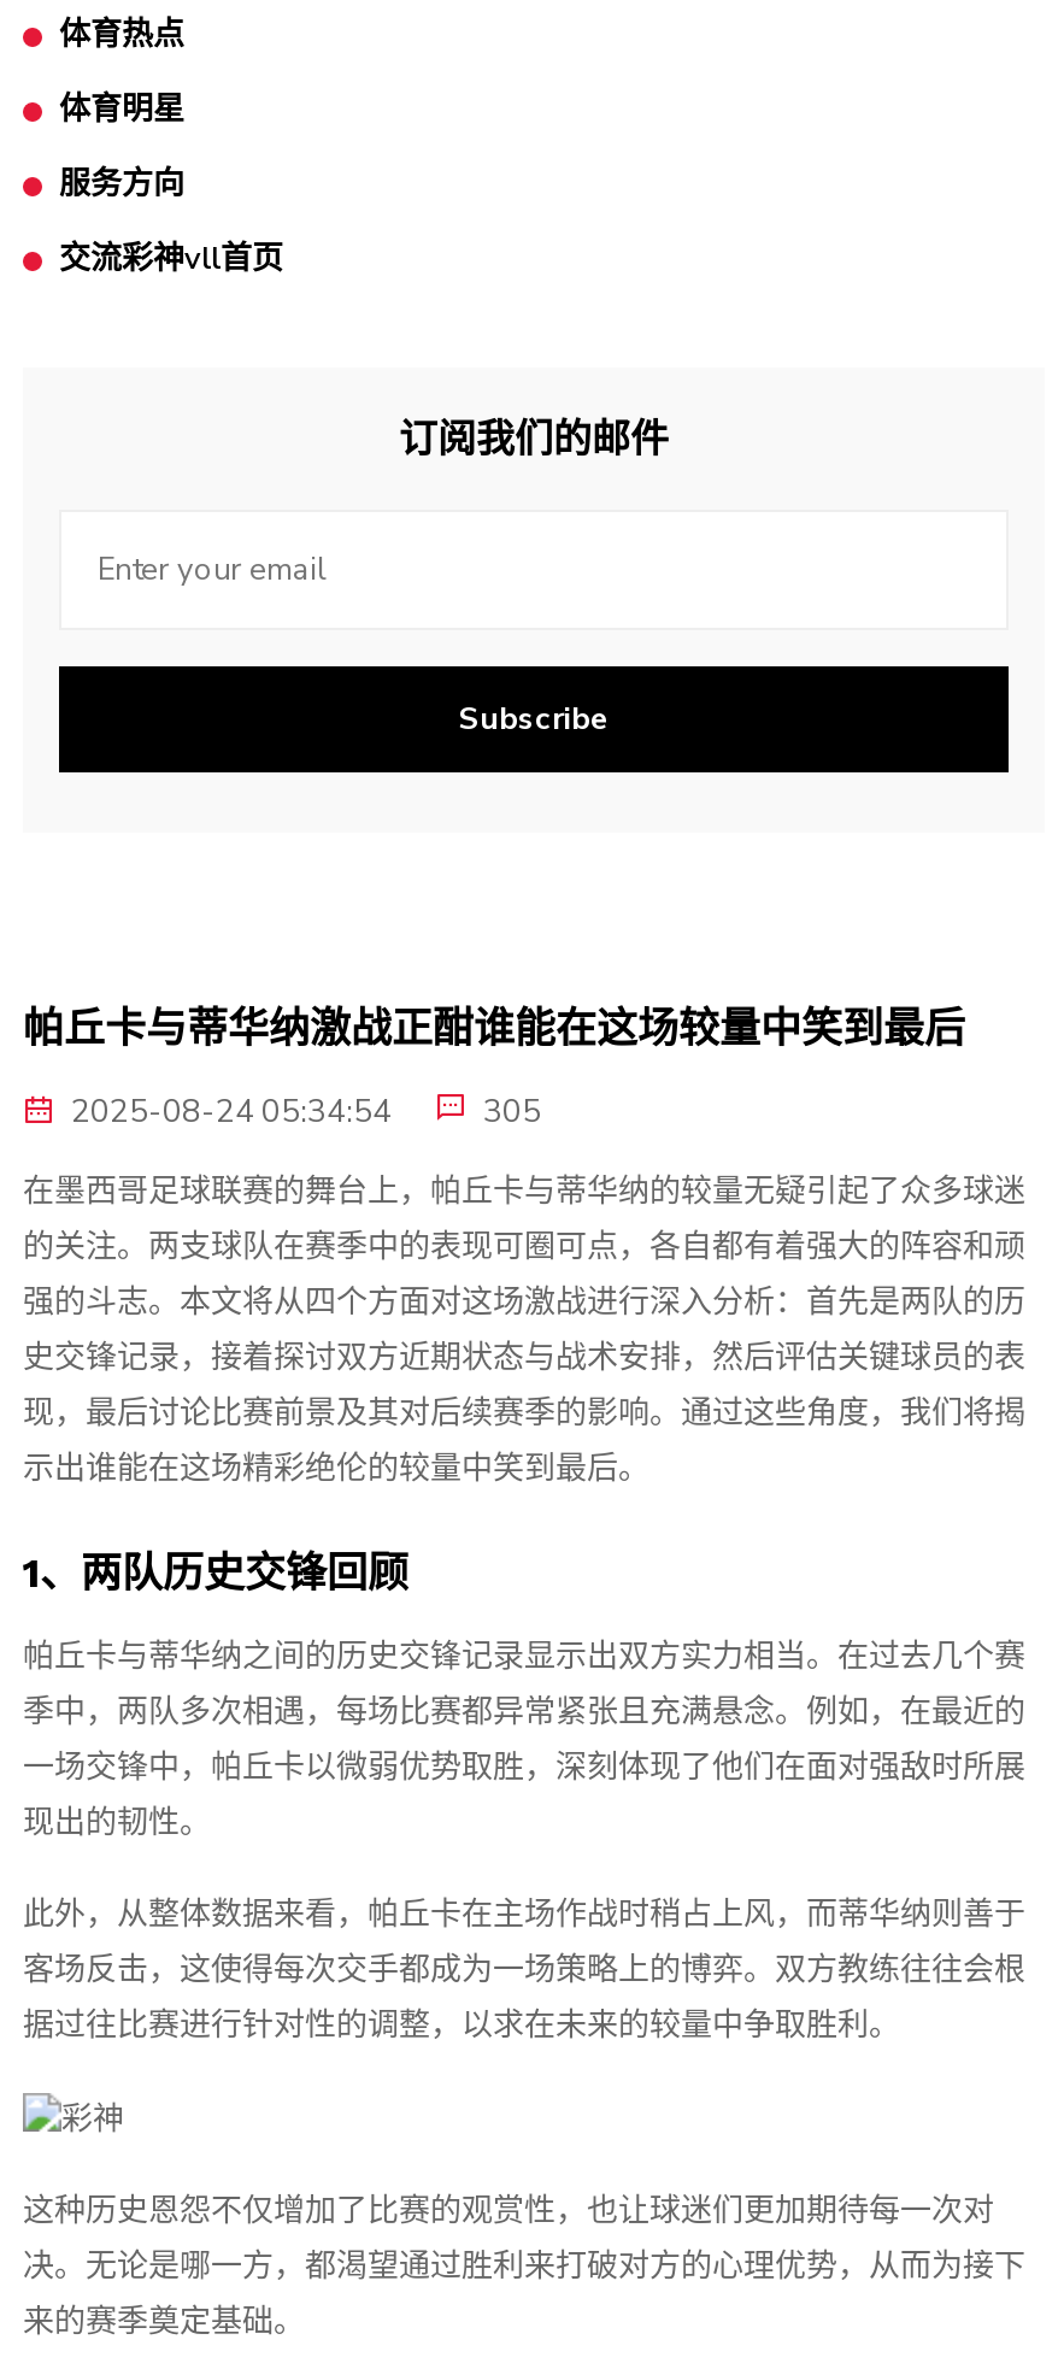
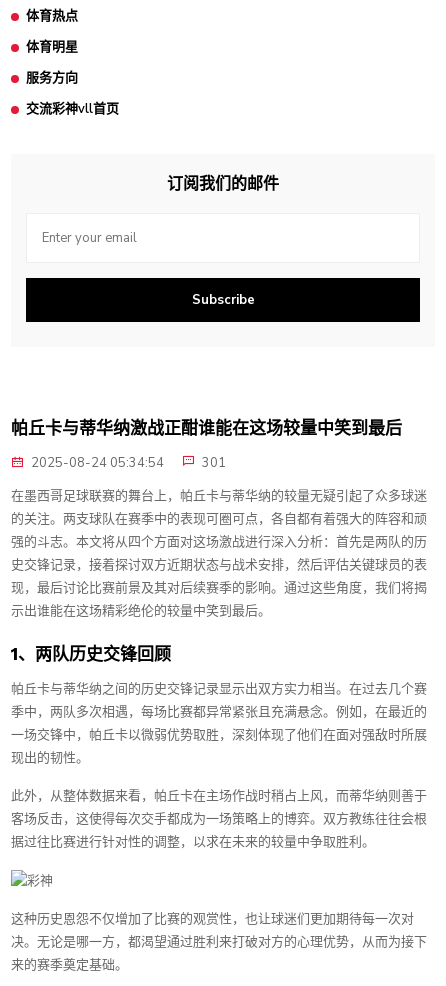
- 305
+ 301
